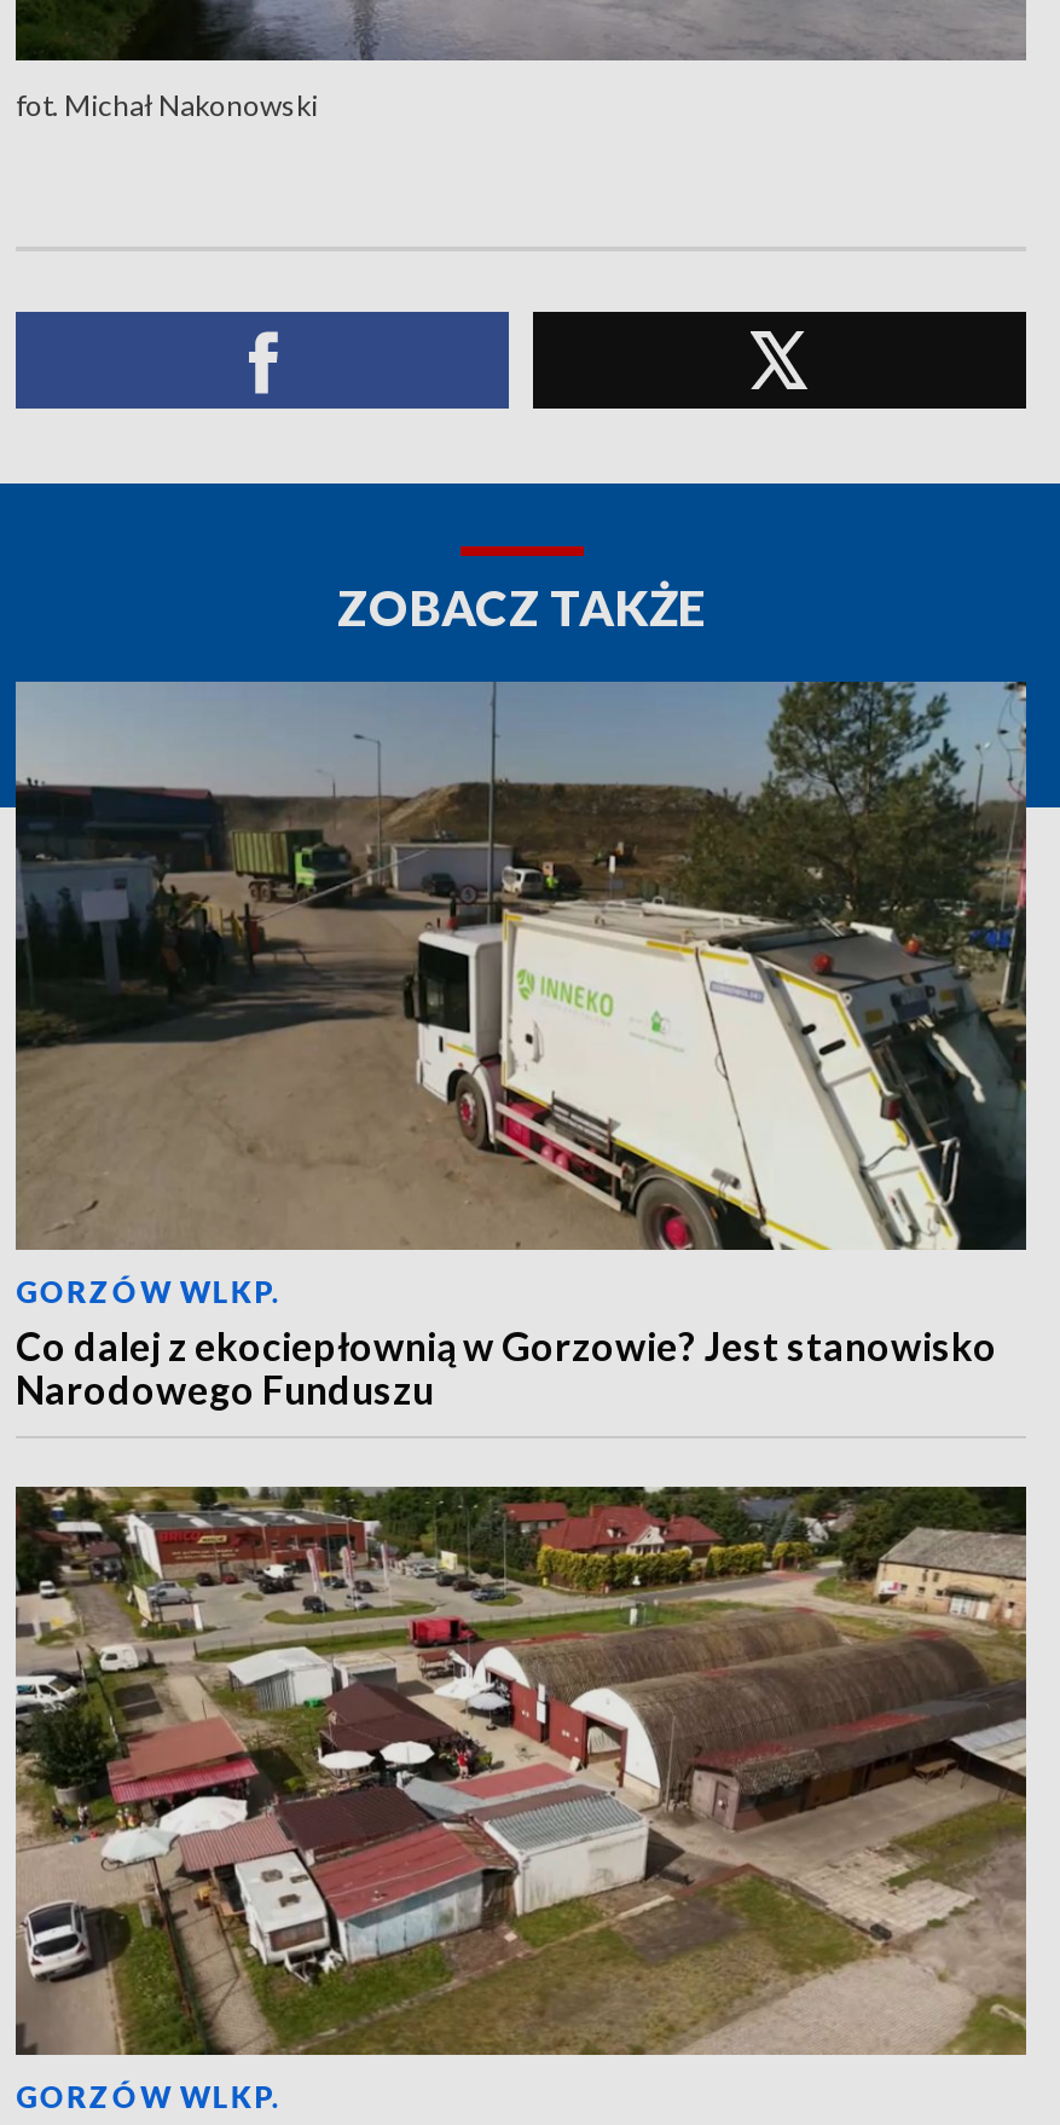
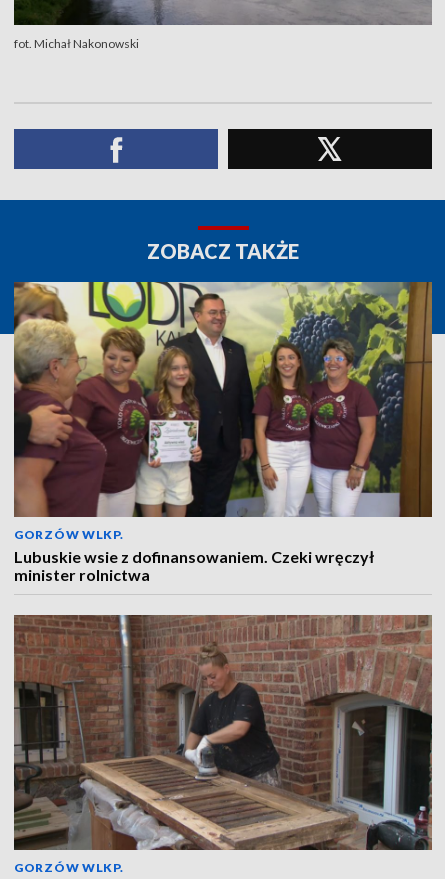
- [image]
- Co dalej z ekociepłownią w Gorzowie? Jest stanowisko
- Narodowego Funduszu
+ [image]
+ Lubuskie wsie z dofinansowaniem. Czeki wręczył
+ minister rolnictwa

- [image]
+ [image]
